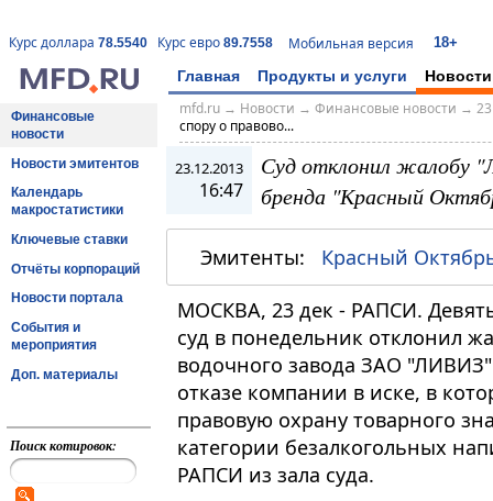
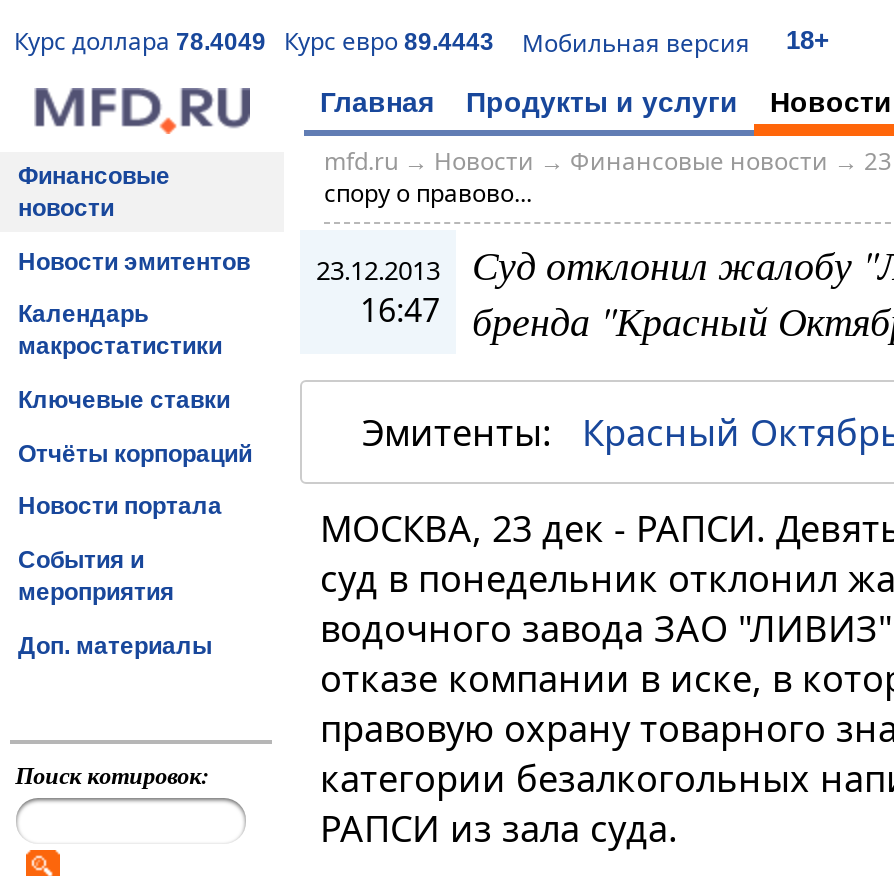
- Курс доллара 78.5540 Курс евро 89.7558
+ Курс доллара 78.4049 Курс евро 89.4443
